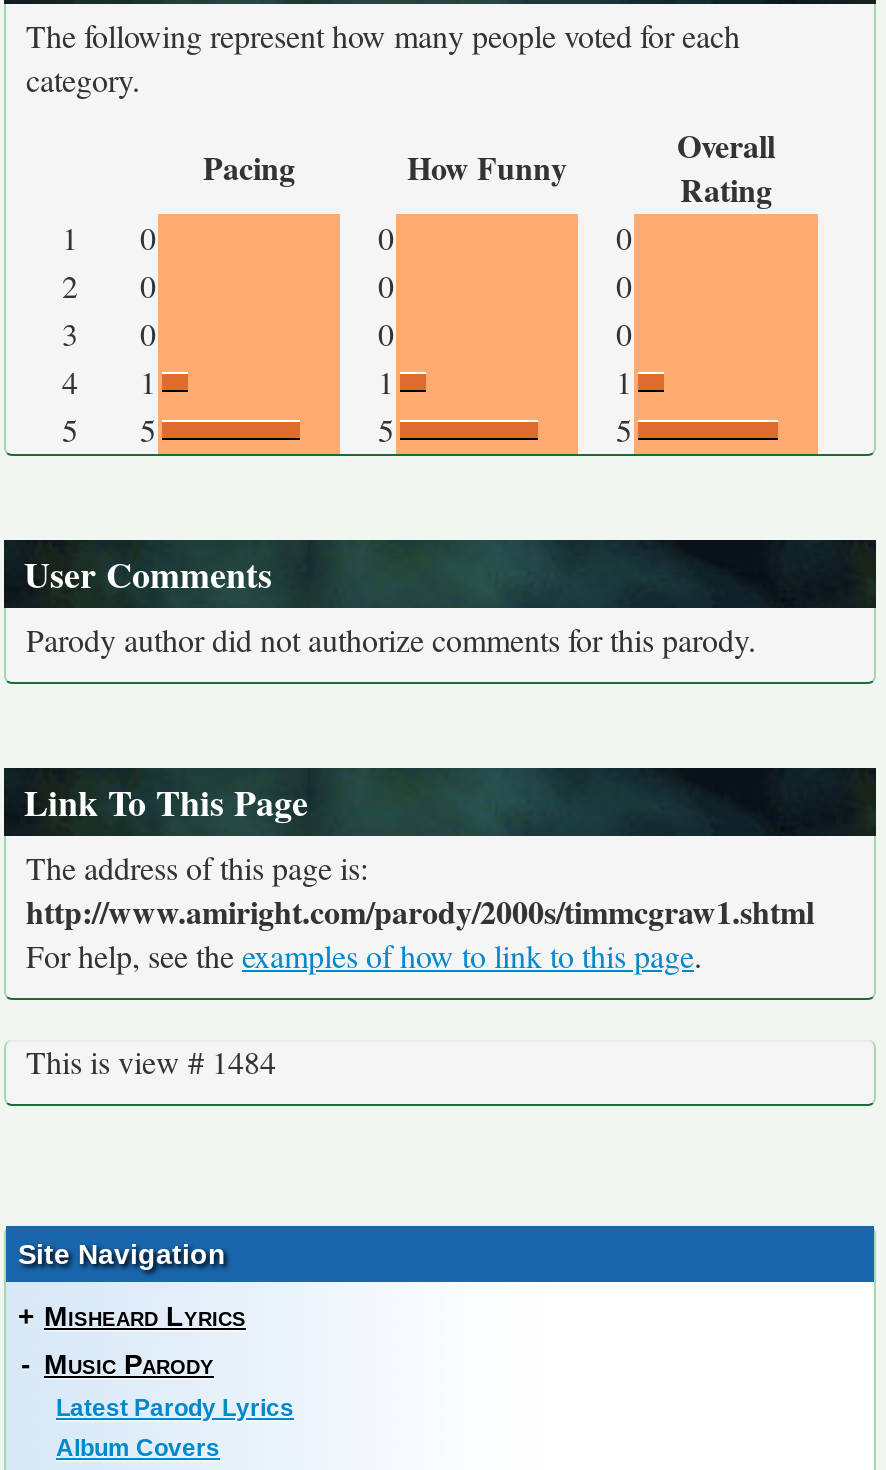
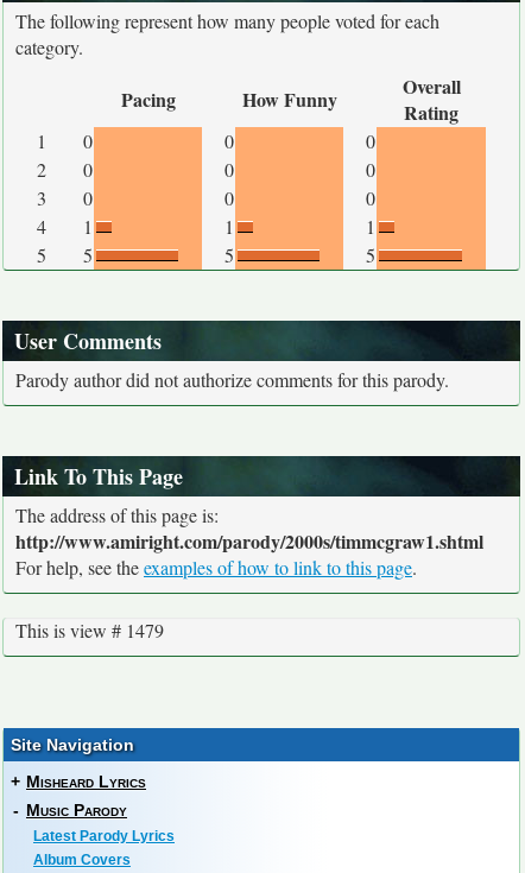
- This is view # 1484
+ This is view # 1479
